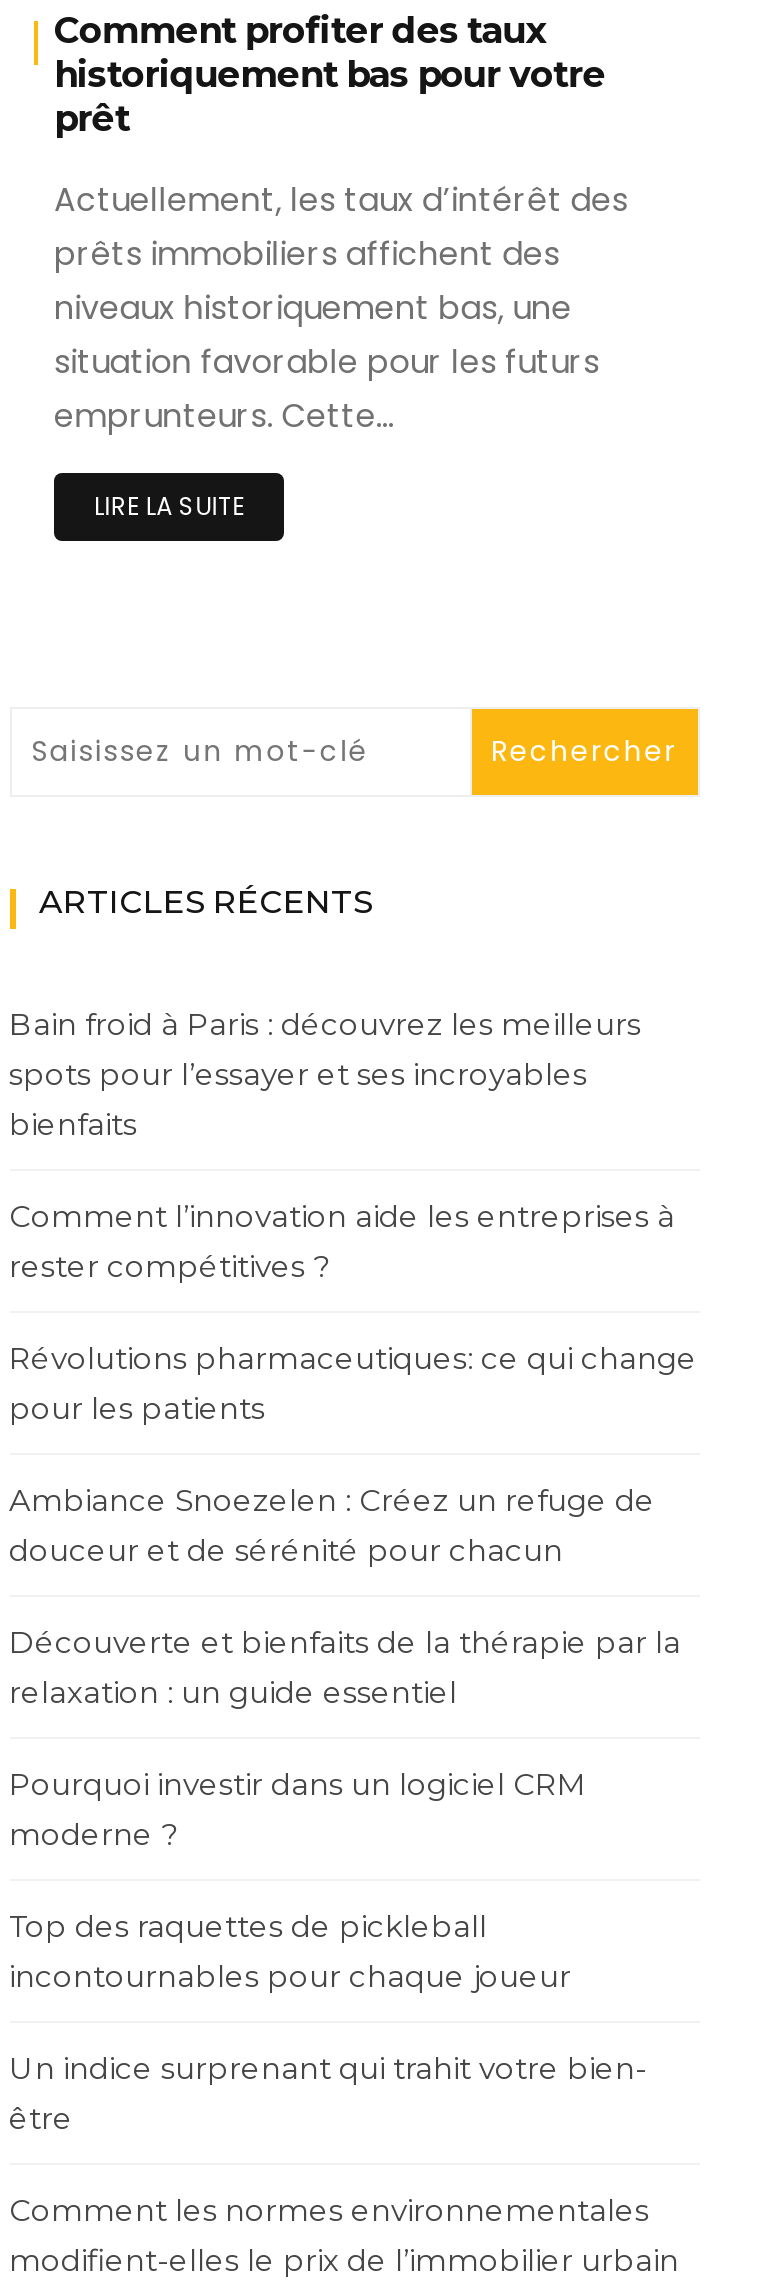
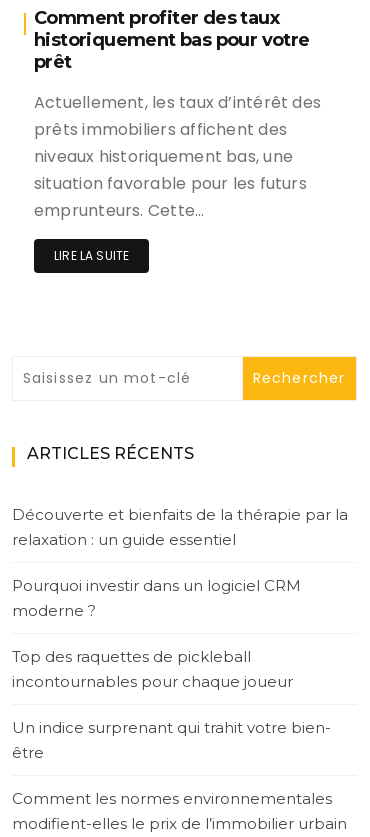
- Bain froid à Paris : découvrez les meilleurs
- spots pour l’essayer et ses incroyables
- bienfaits
- Comment l’innovation aide les entreprises à
- rester compétitives ?
- Révolutions pharmaceutiques: ce qui change
- pour les patients
- Ambiance Snoezelen : Créez un refuge de
- douceur et de sérénité pour chacun
